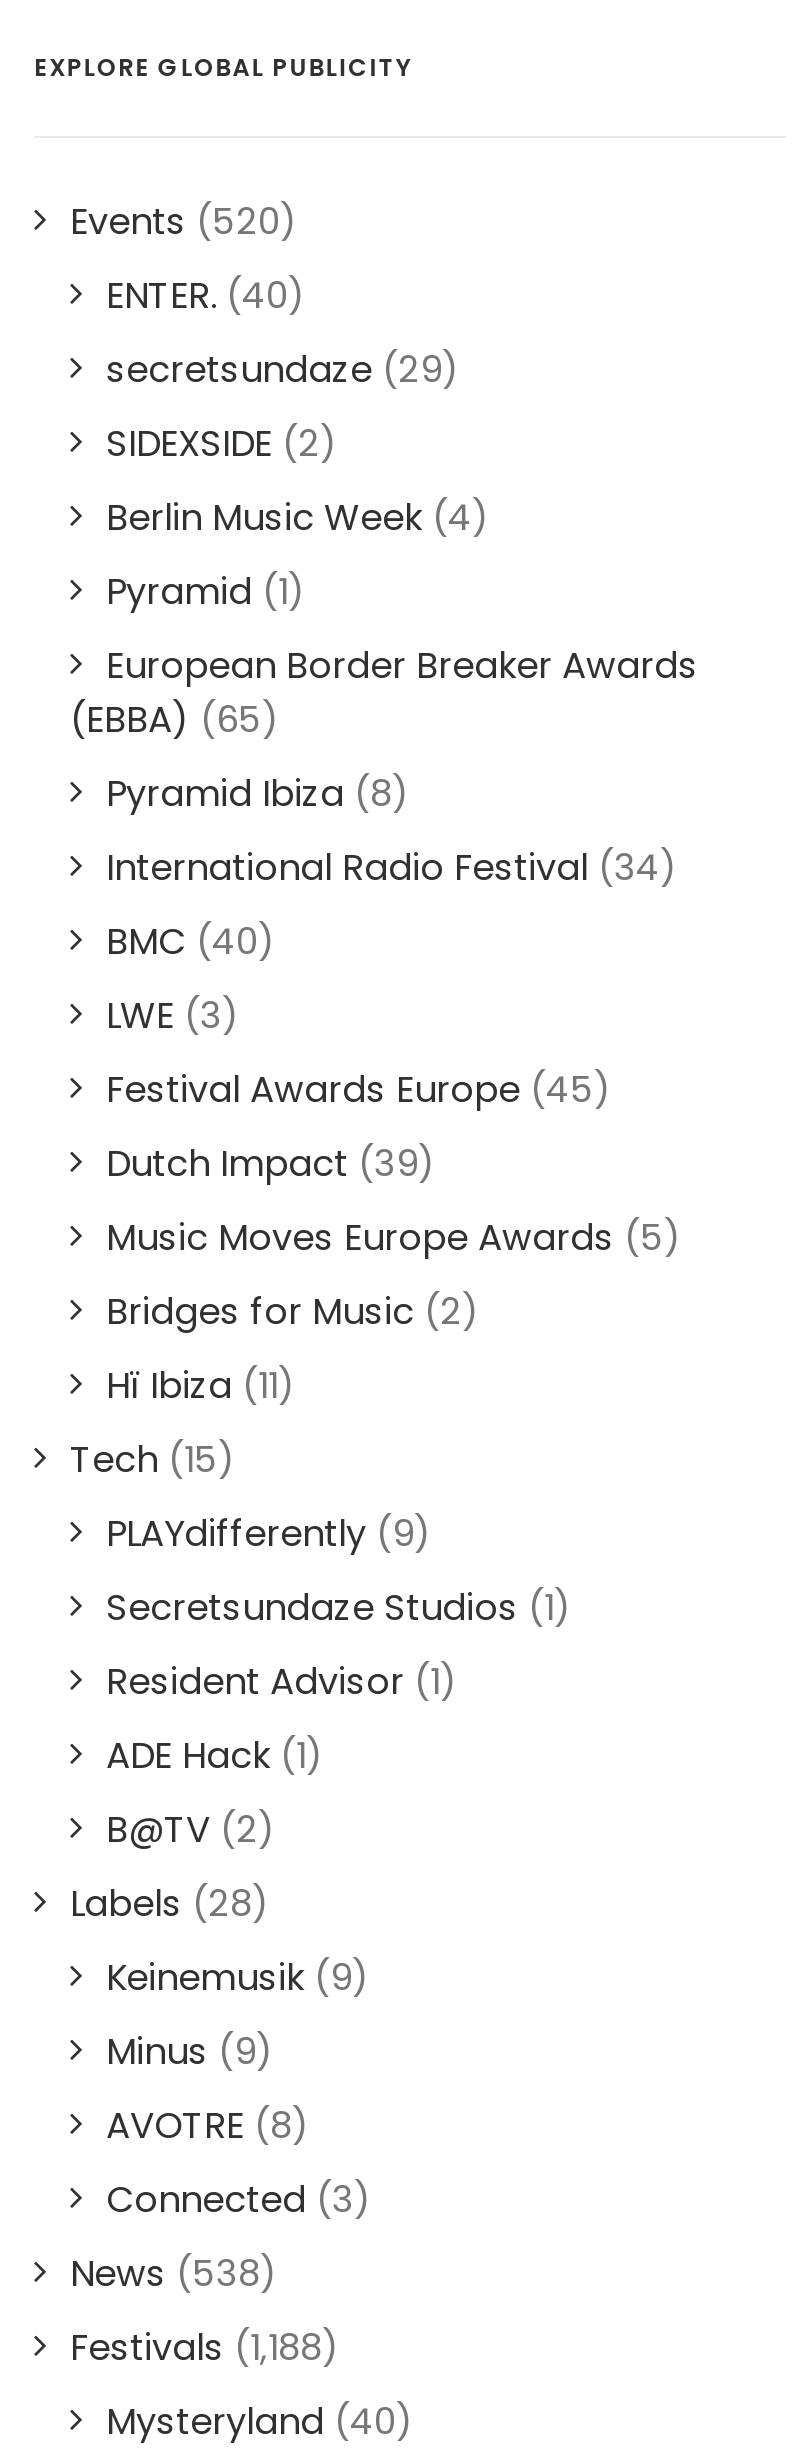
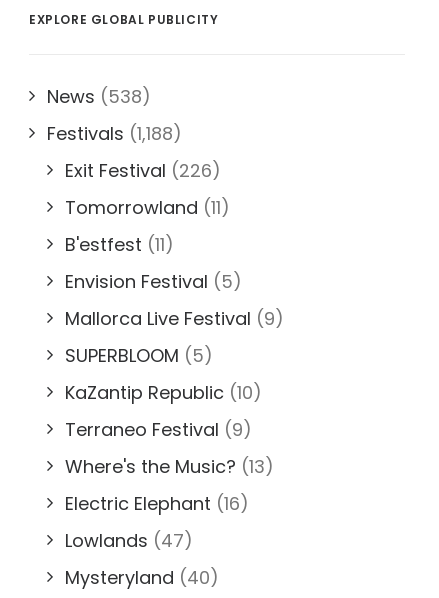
- Events (520)
- ENTER. (40)
- secretsundaze (29)
- SIDEXSIDE (2)
- Berlin Music Week (4)
- Pyramid (1)
- European Border Breaker Awards
- (EBBA) (65)
- Pyramid Ibiza (8)
- International Radio Festival (34)
- BMC (40)
- LWE (3)
- Festival Awards Europe (45)
- Dutch Impact (39)
- Music Moves Europe Awards (5)
- Bridges for Music (2)
- Hï Ibiza (11)
- Tech (15)
- PLAYdifferently (9)
- Secretsundaze Studios (1)
- Resident Advisor (1)
- ADE Hack (1)
- B@TV (2)
- Labels (28)
- Keinemusik (9)
- Minus (9)
- AVOTRE (8)
- Connected (3)

moved up: News (538) | Festivals (1,188)

+ Exit Festival (226)
+ Tomorrowland (11)
+ B'estfest (11)
+ Envision Festival (5)
+ Mallorca Live Festival (9)
+ SUPERBLOOM (5)
+ KaZantip Republic (10)
+ Terraneo Festival (9)
+ Where's the Music? (13)
+ Electric Elephant (16)
+ Lowlands (47)
